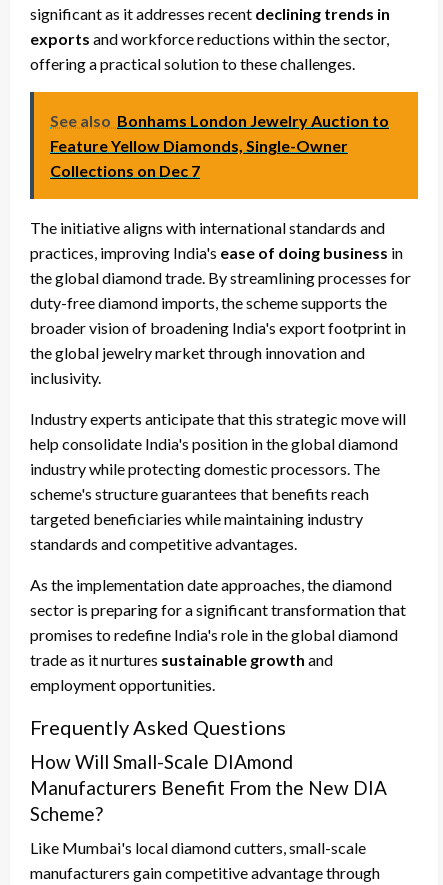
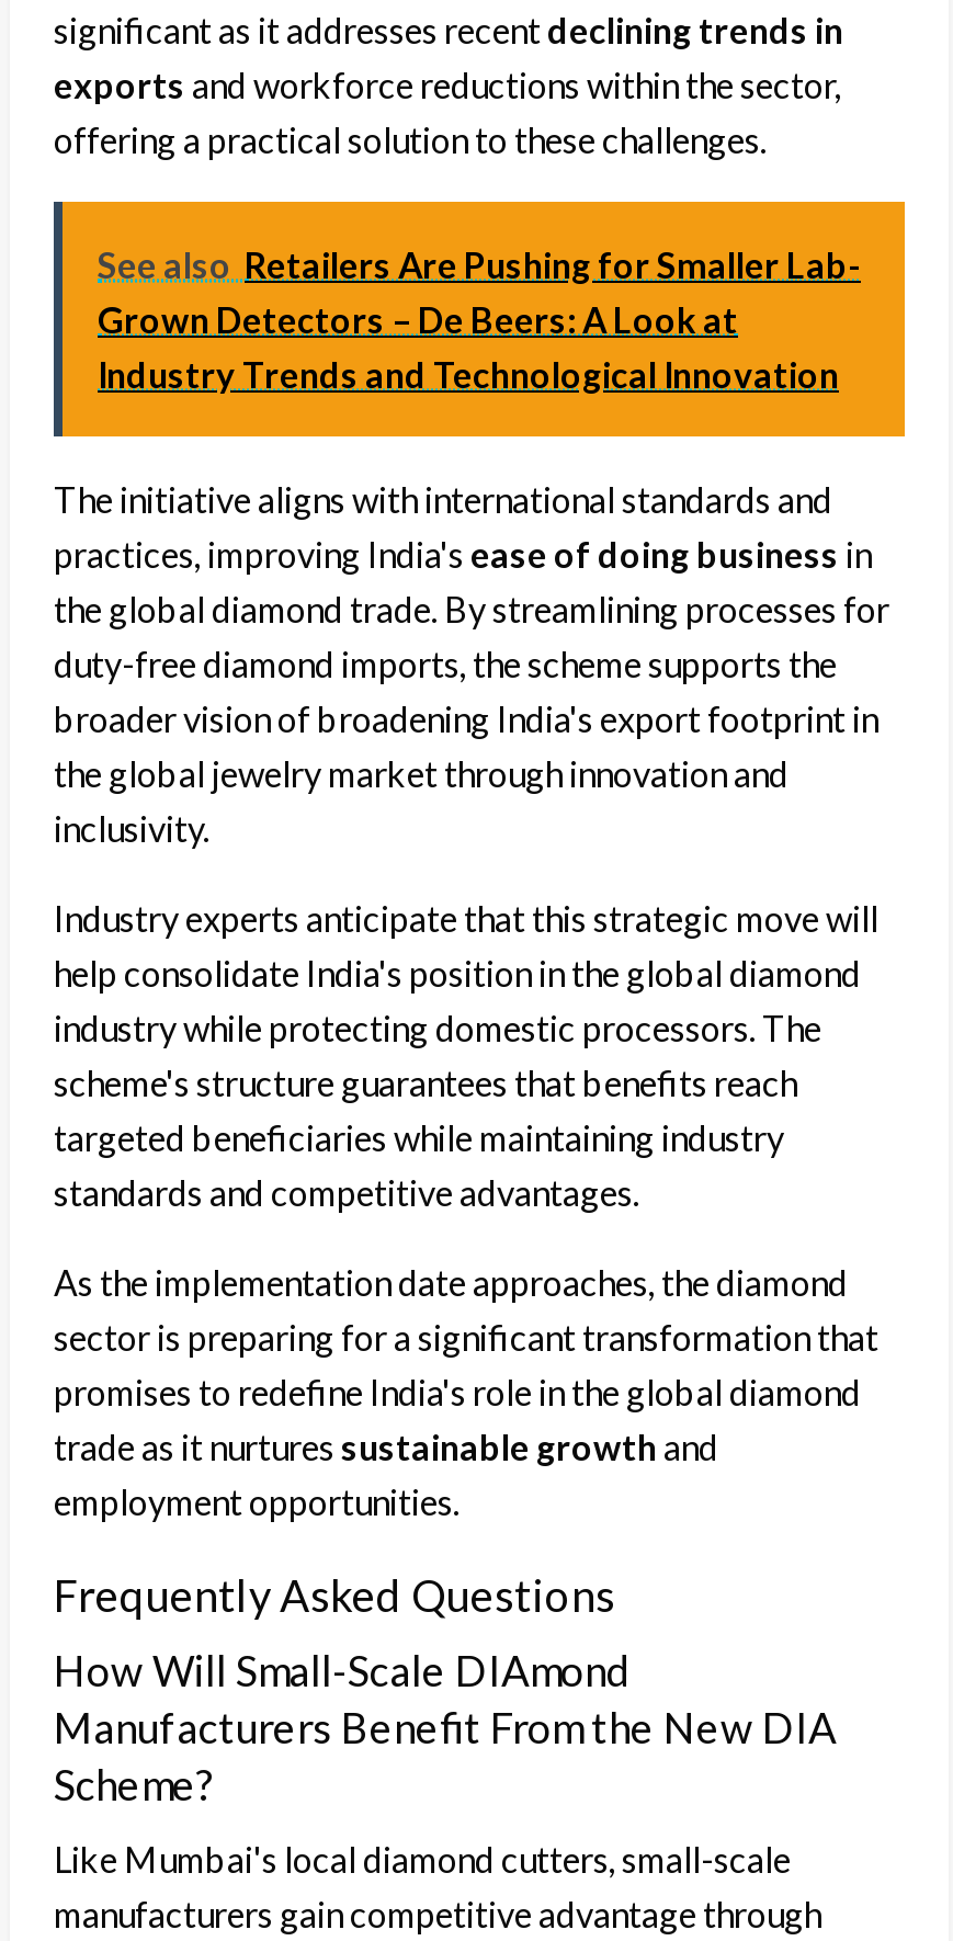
- See also Bonhams London Jewelry Auction to
- Feature Yellow Diamonds, Single-Owner
- Collections on Dec 7
+ See also Retailers Are Pushing for Smaller Lab-
+ Grown Detectors – De Beers: A Look at
+ Industry Trends and Technological Innovation
